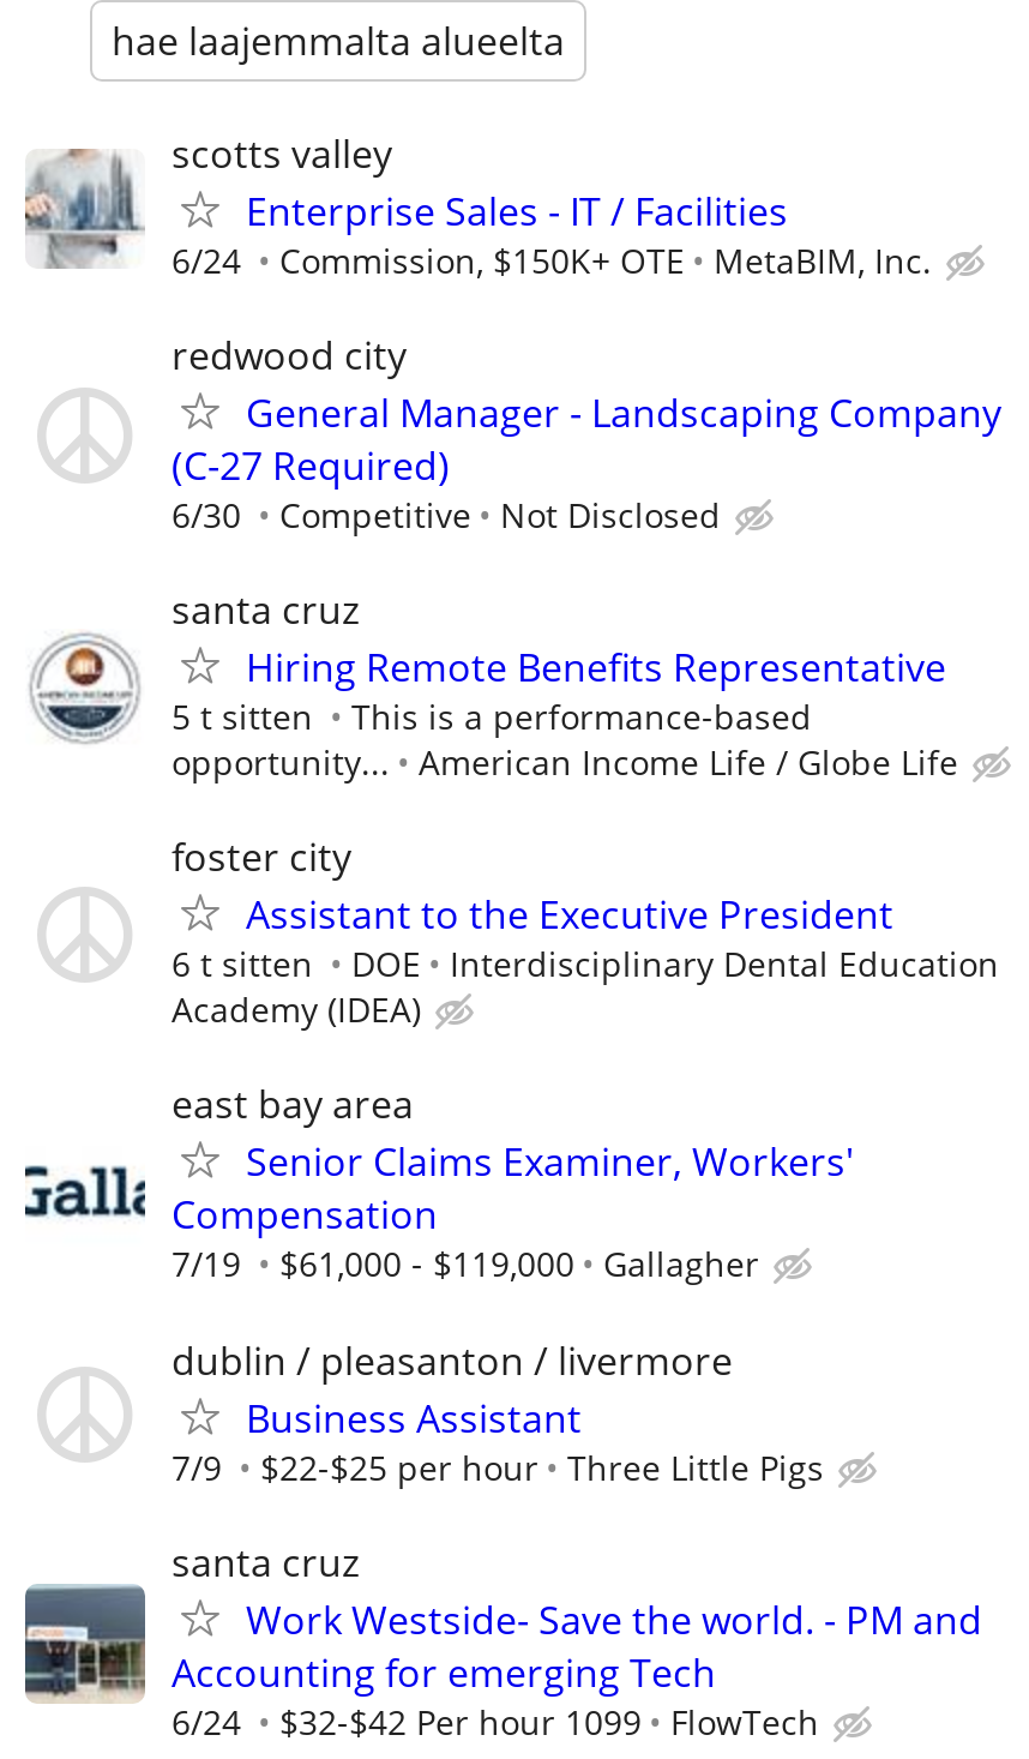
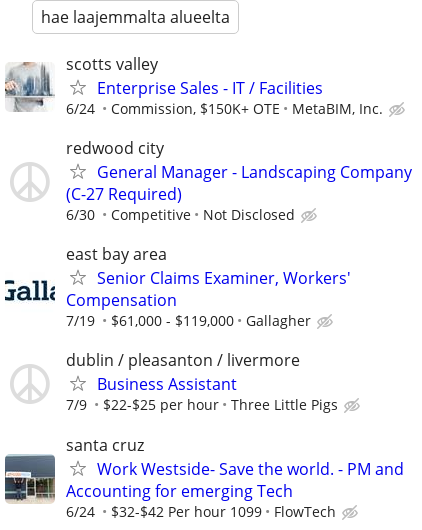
- [image]
- santa cruz
- Hiring Remote Benefits Representative
- 5 t sitten
- This is a performance-based
- opportunity...
- American Income Life / Globe Life
- foster city
- Assistant to the Executive President
- 6 t sitten
- DOE
- Interdisciplinary Dental Education
- Academy (IDEA)
